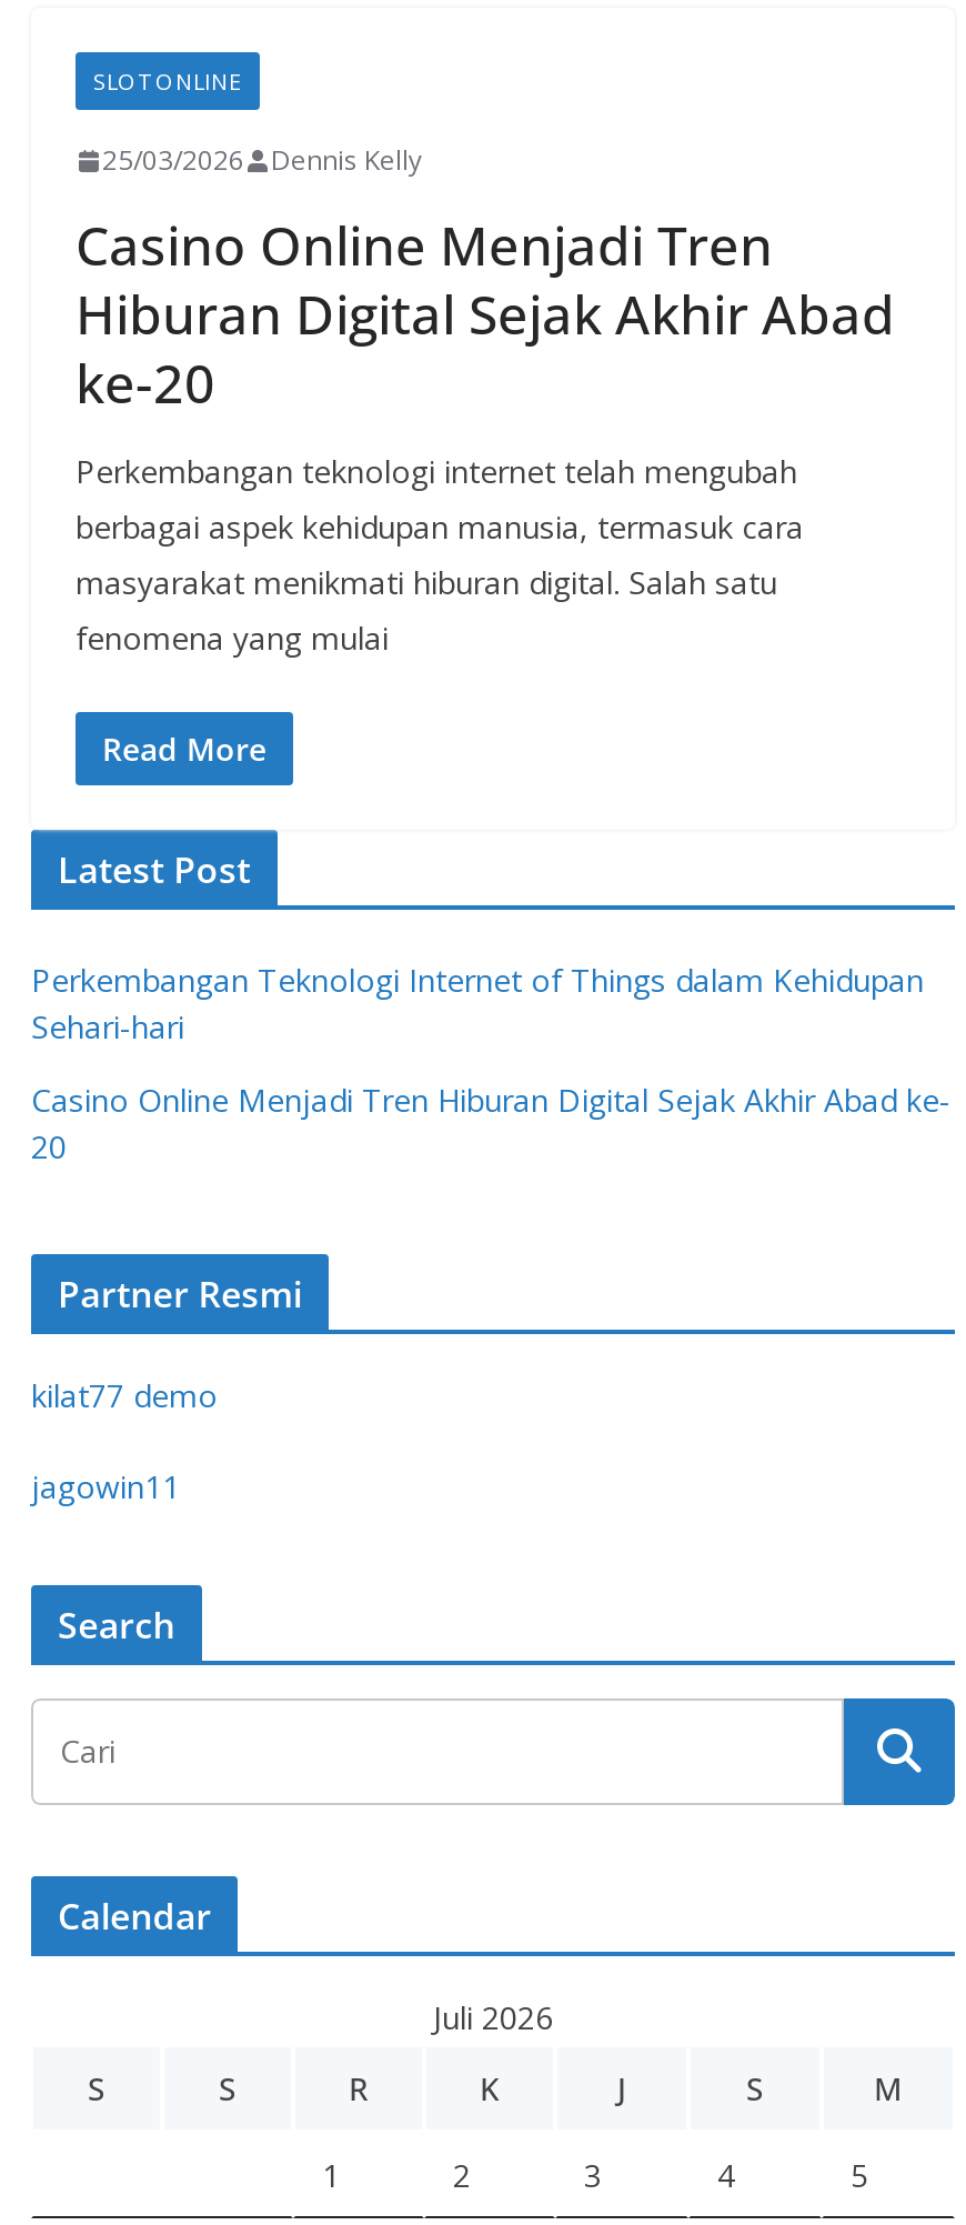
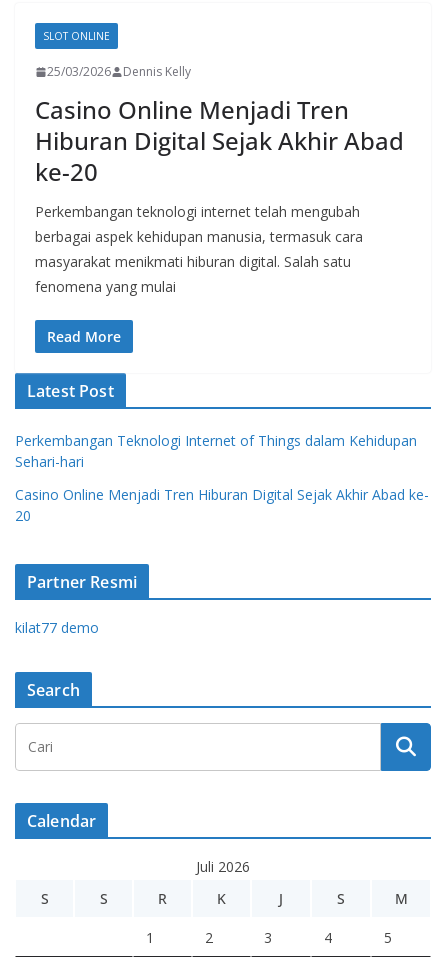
- jagowin11
